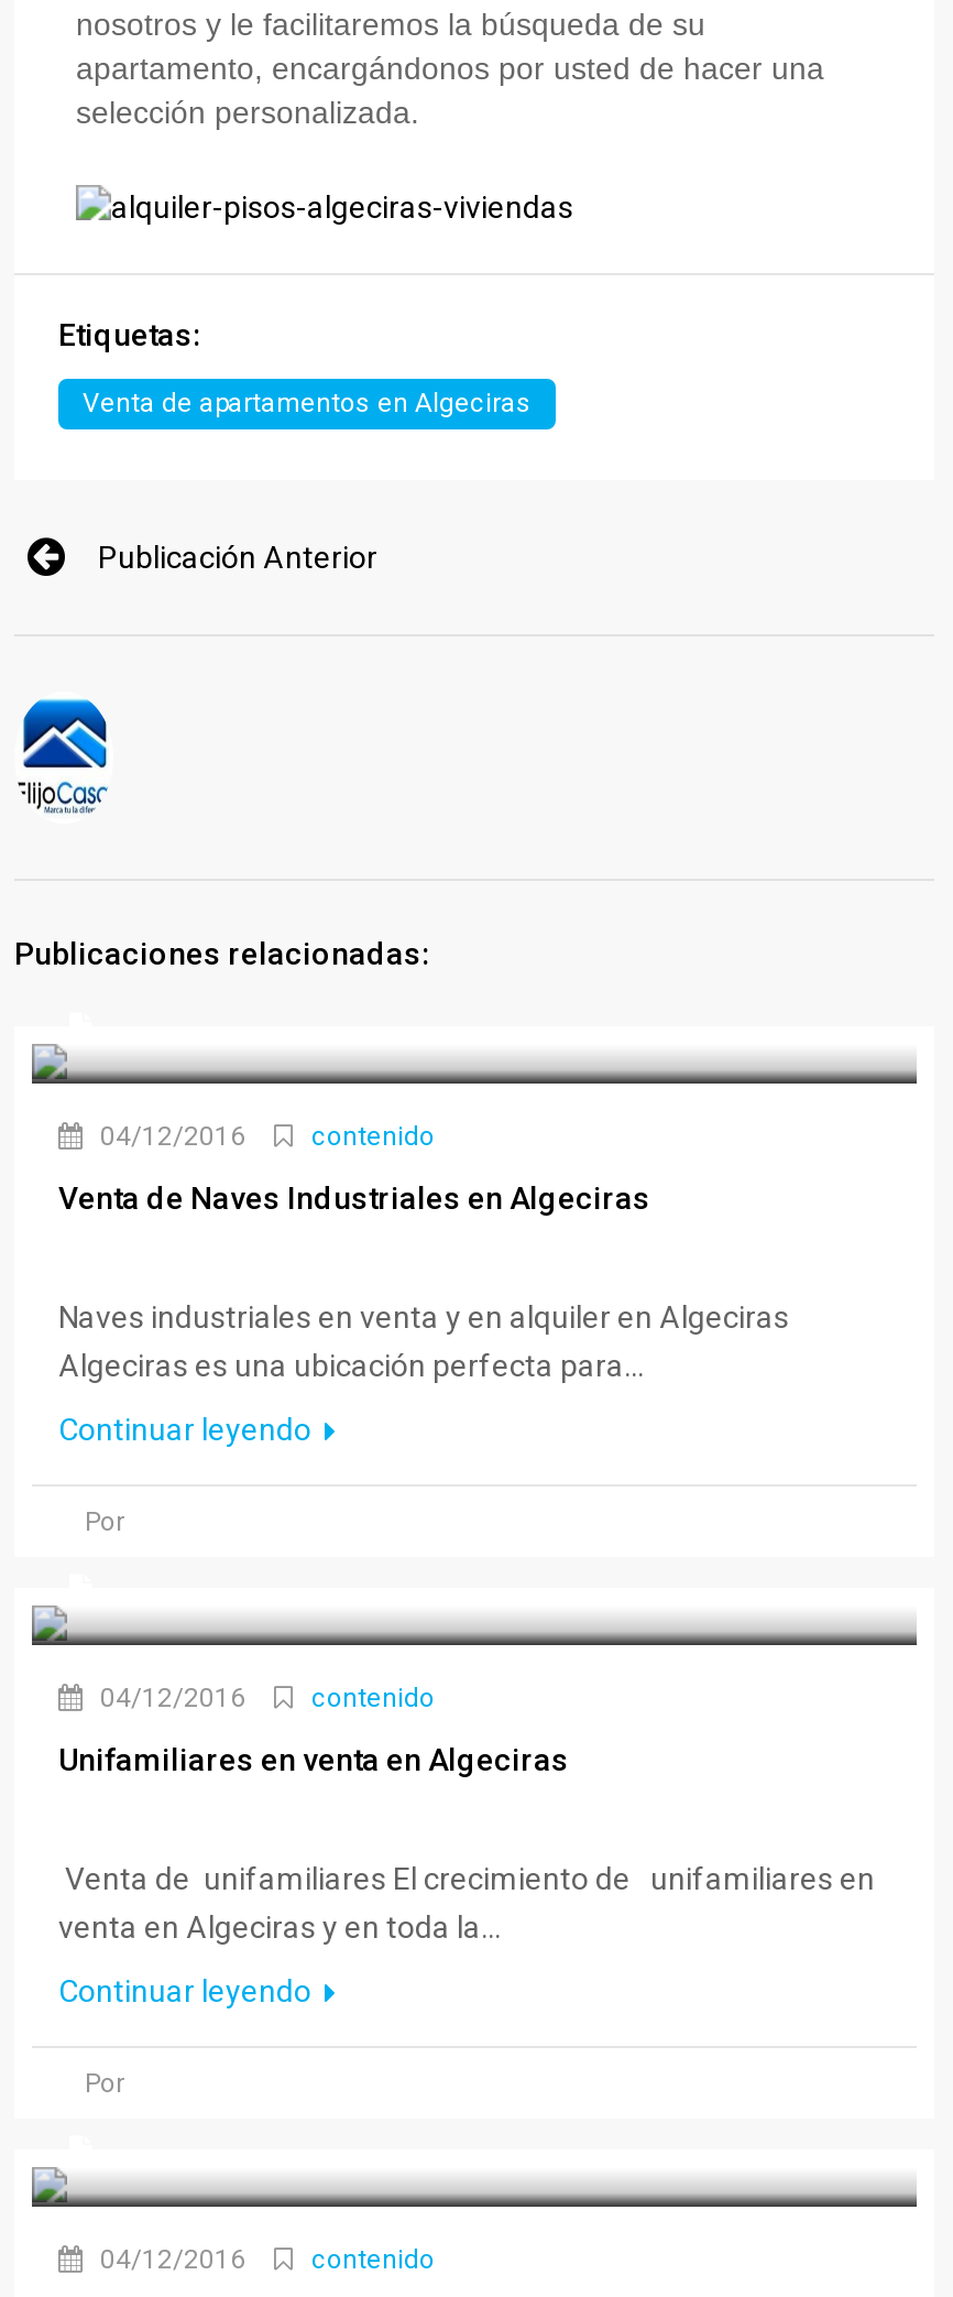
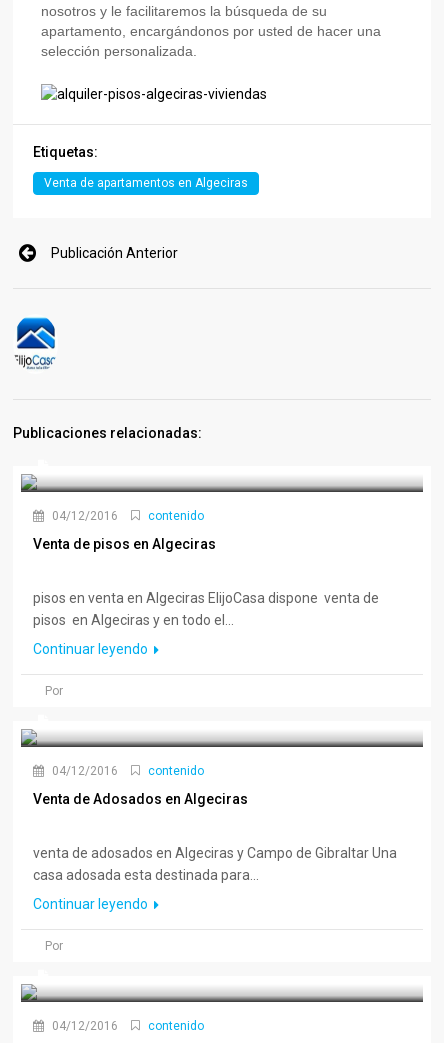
- Venta de Naves Industriales en Algeciras
+ Venta de pisos en Algeciras

- Naves industriales en venta y en alquiler en Algeciras
- Algeciras es una ubicación perfecta para...
+ pisos en venta en Algeciras ElijoCasa dispone venta de
+ pisos en Algeciras y en todo el...

- Unifamiliares en venta en Algeciras
+ Venta de Adosados en Algeciras

- Venta de unifamiliares El crecimiento de unifamiliares en
- venta en Algeciras y en toda la...
+ venta de adosados en Algeciras y Campo de Gibraltar Una
+ casa adosada esta destinada para...
